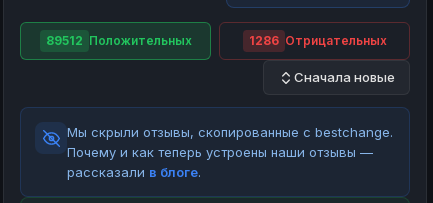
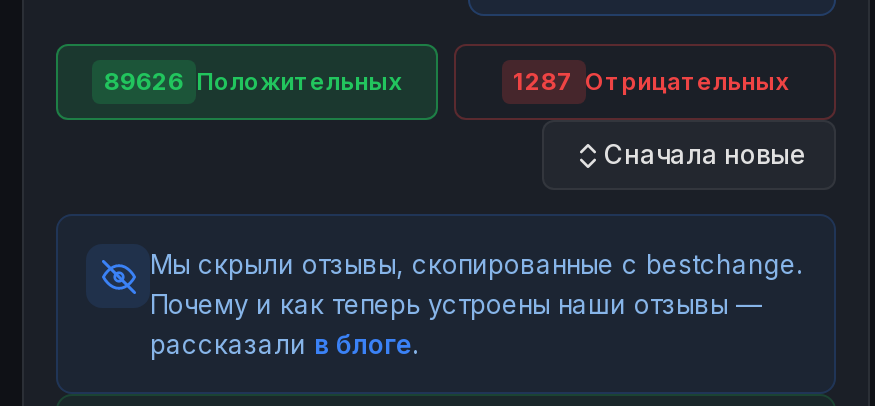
- 89512 Положительных
+ 89626 Положительных

- 1286 Отрицательных
+ 1287 Отрицательных
